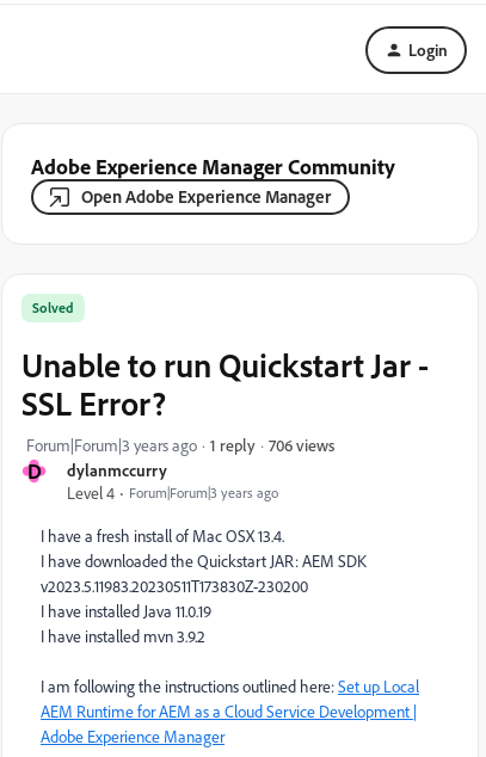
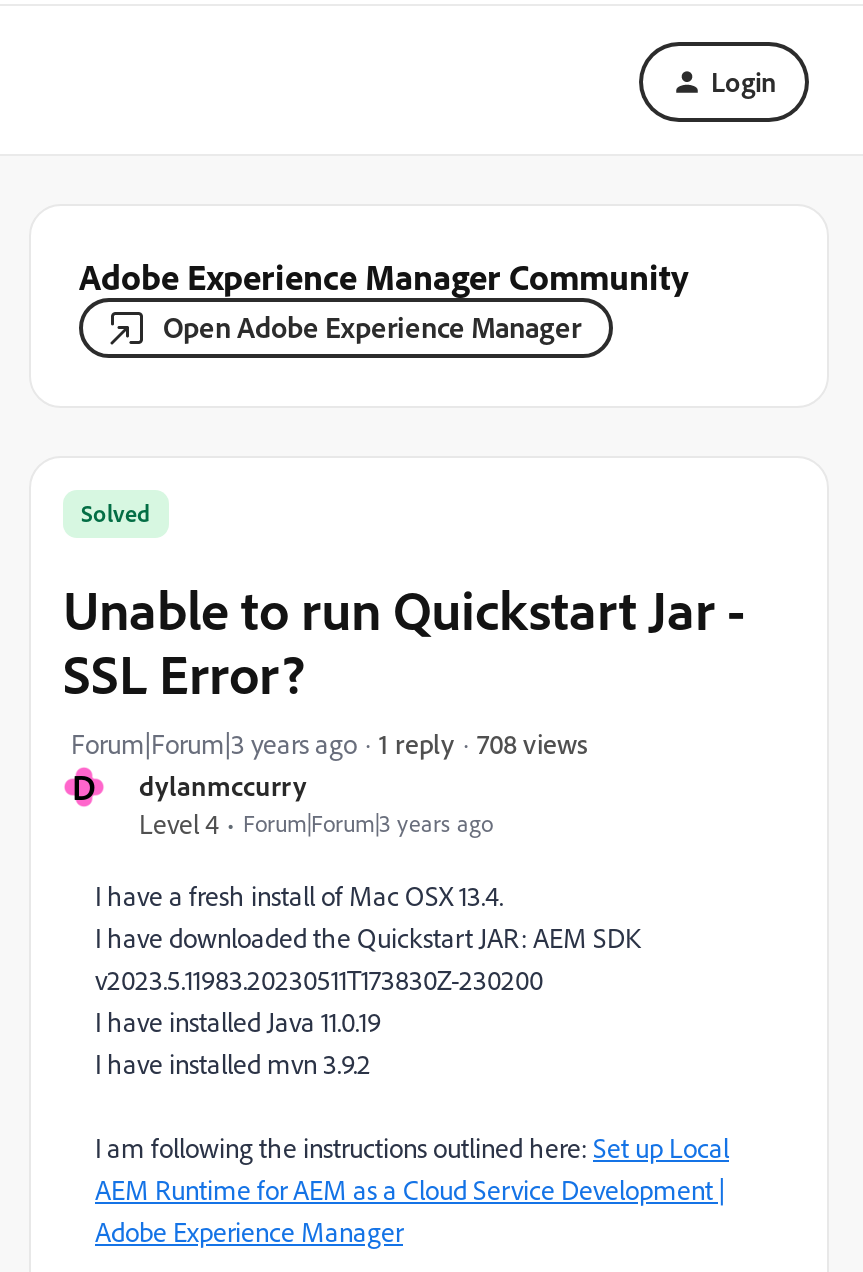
- 706 views
+ 708 views
